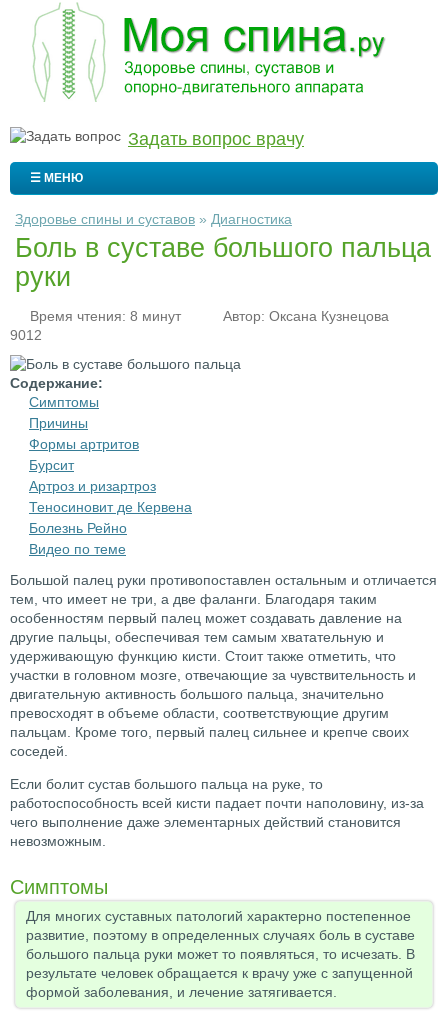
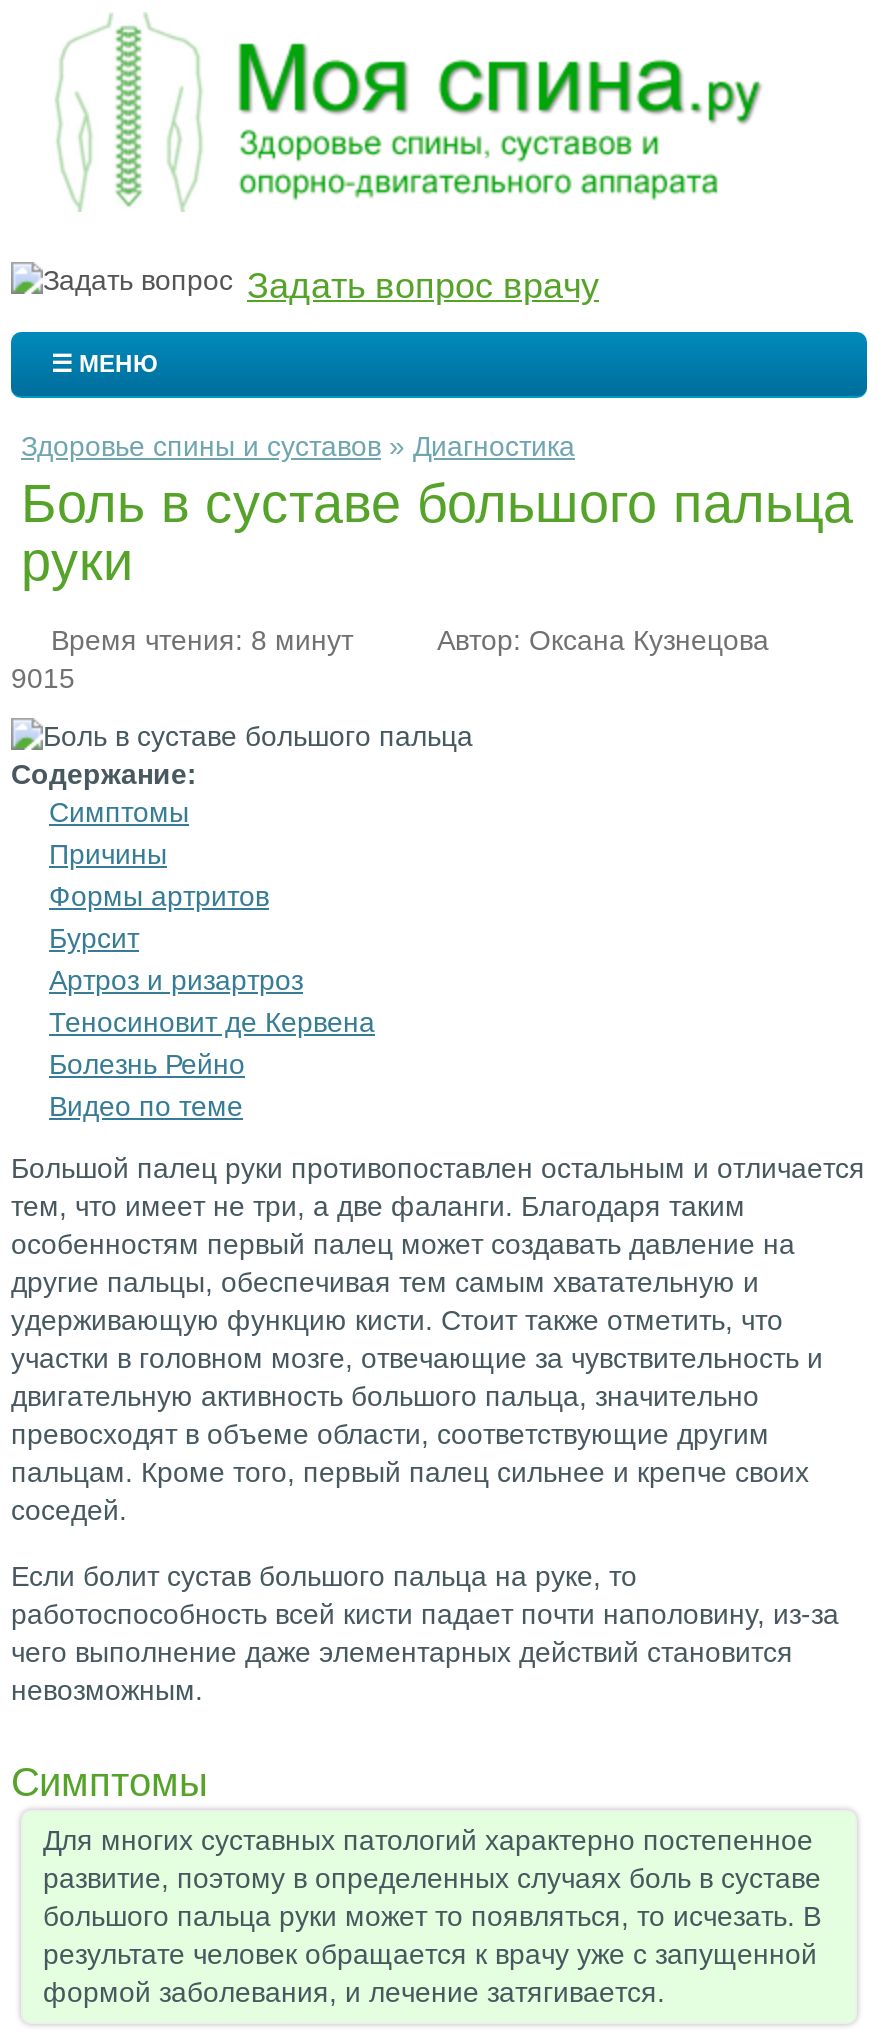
- 9012
+ 9015
